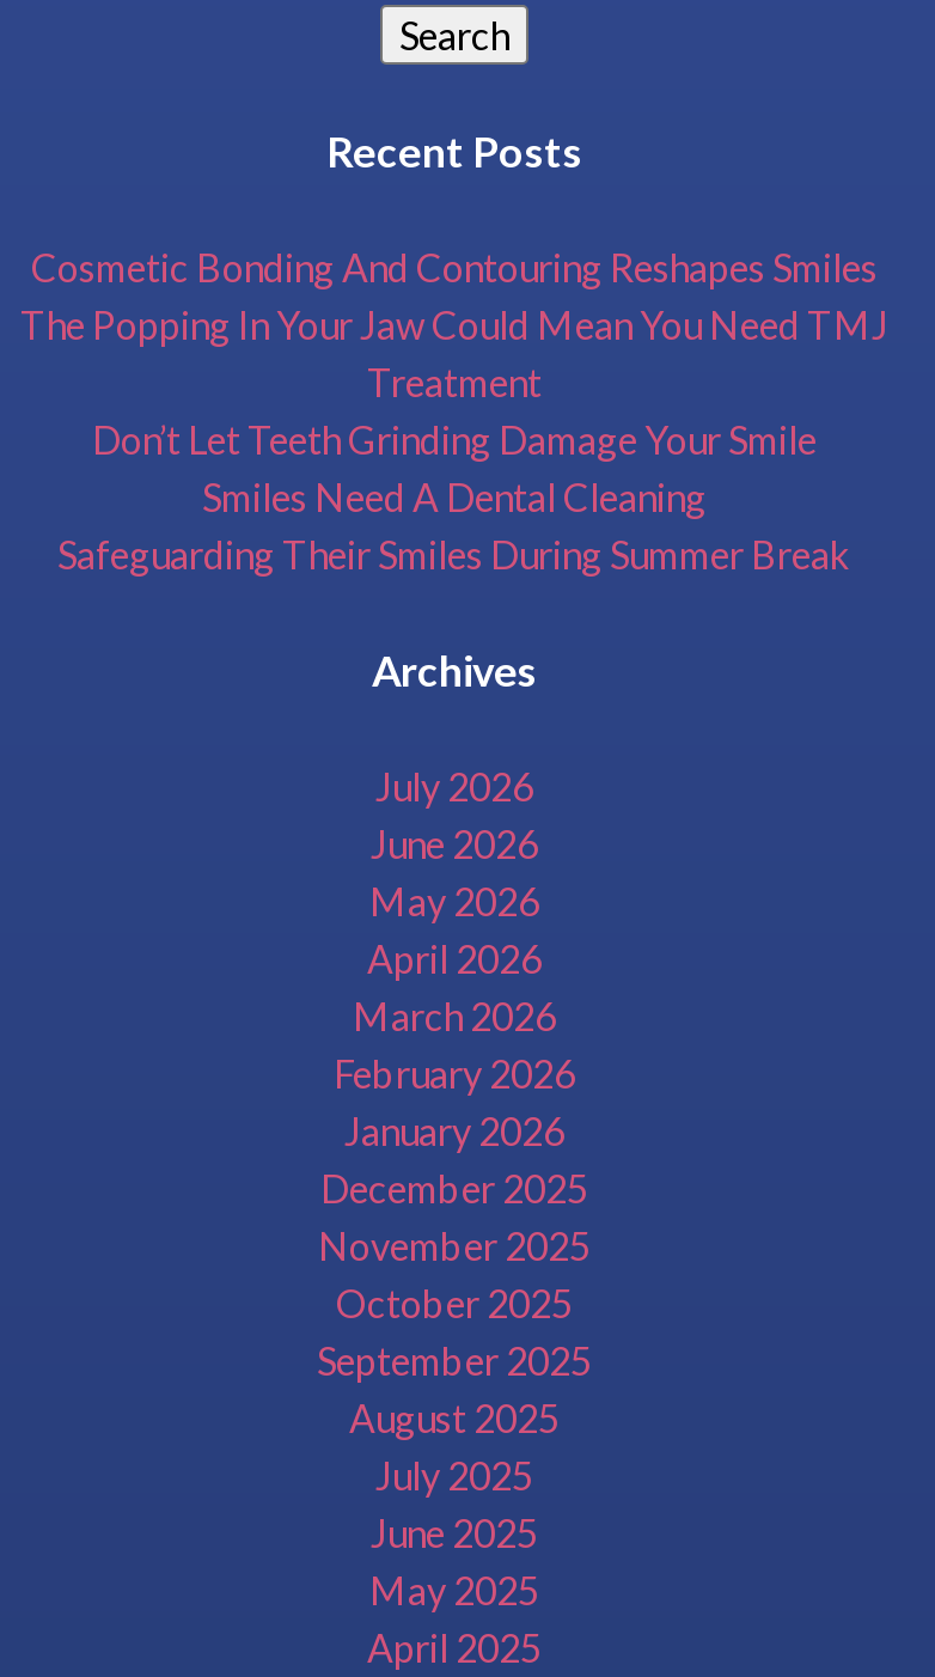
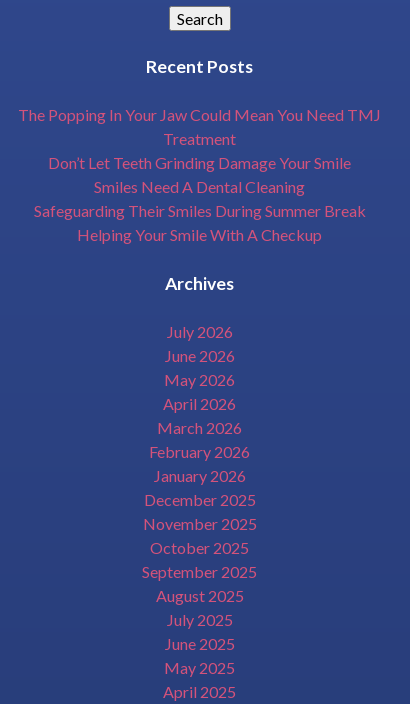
- Cosmetic Bonding And Contouring Reshapes Smiles

moved up: The Popping In Your Jaw Could Mean You Need TMJ | Treatment | Don’t Let Teeth Grinding Damage Your Smile | Smiles Need A Dental Cleaning | Safeguarding Their Smiles During Summer Break

+ Helping Your Smile With A Checkup
